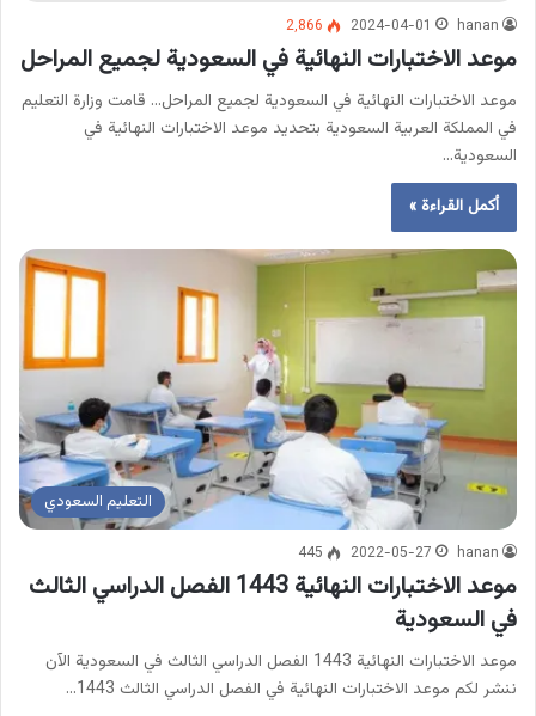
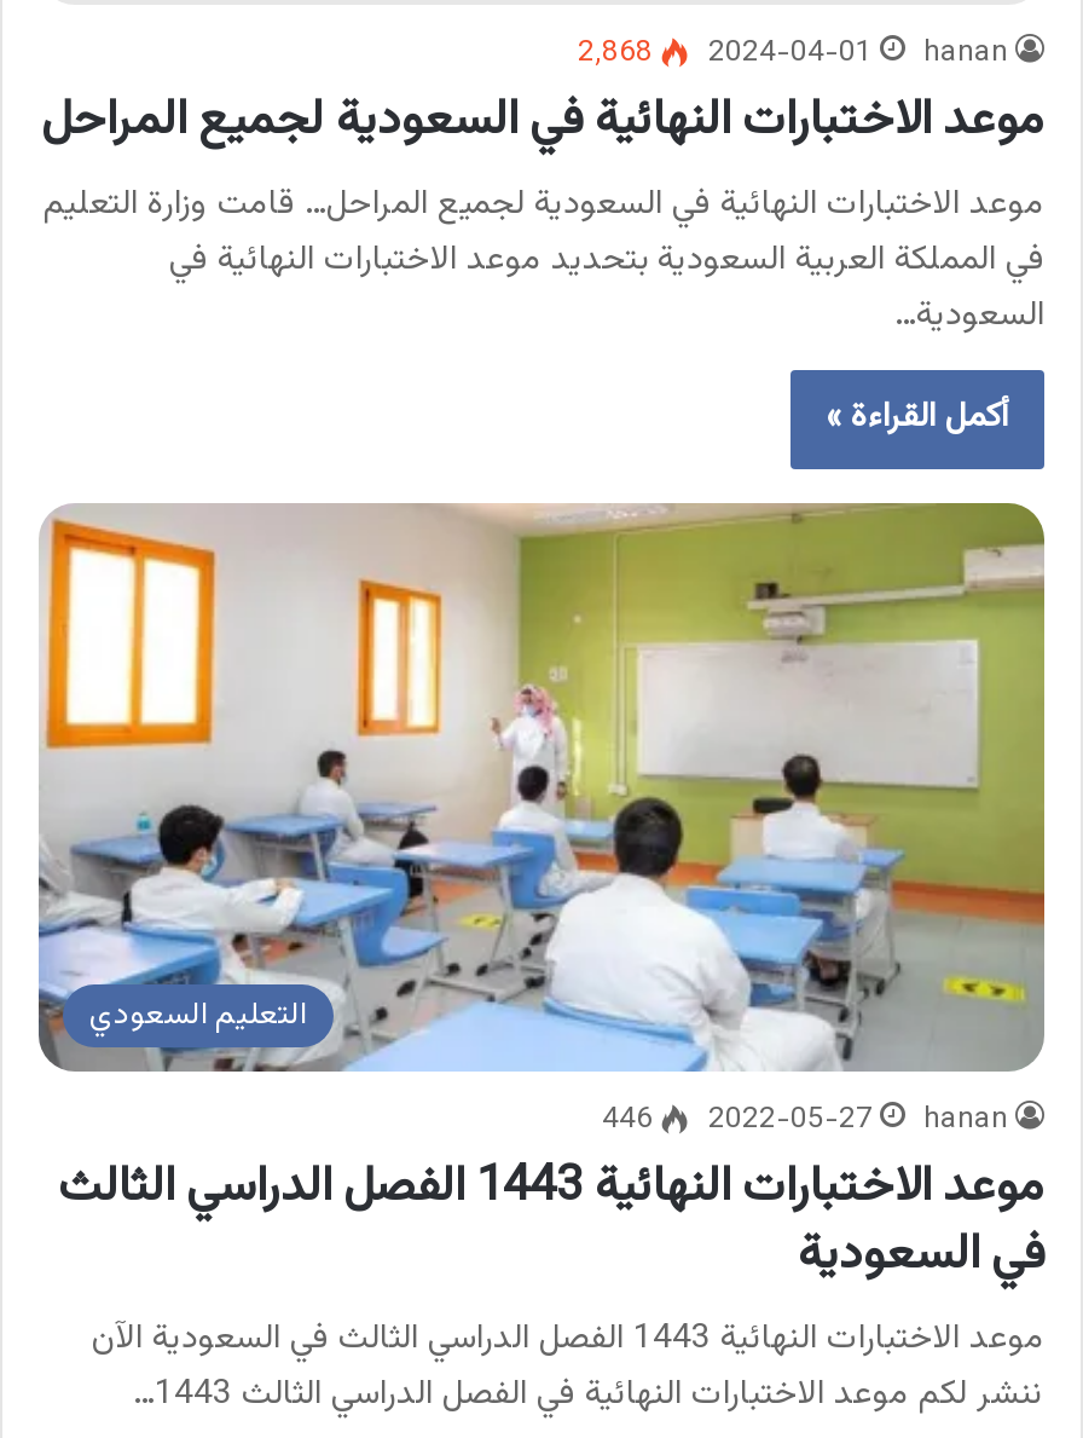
- 2٬866 2024-04-01 hanan
+ 2٬868 2024-04-01 hanan

- 445 2022-05-27 hanan
+ 446 2022-05-27 hanan
